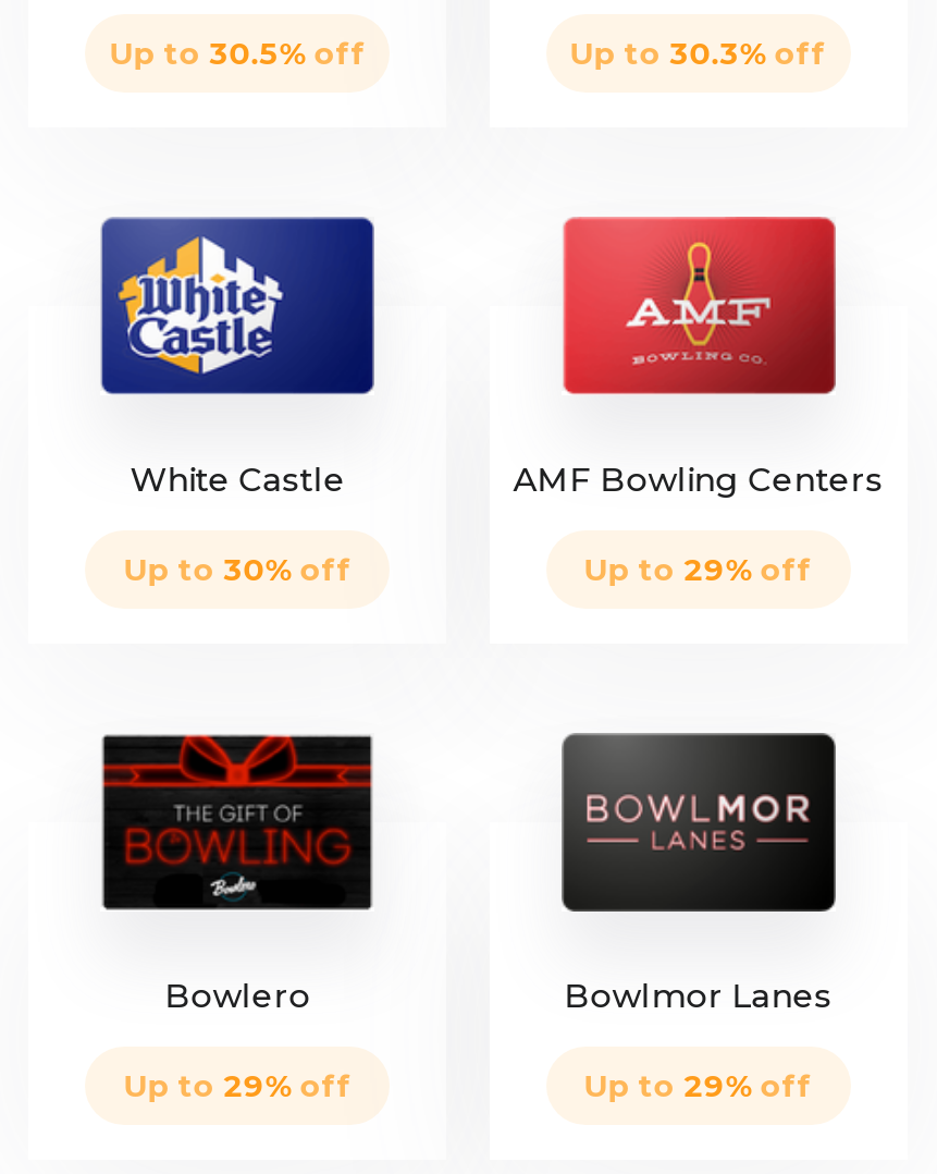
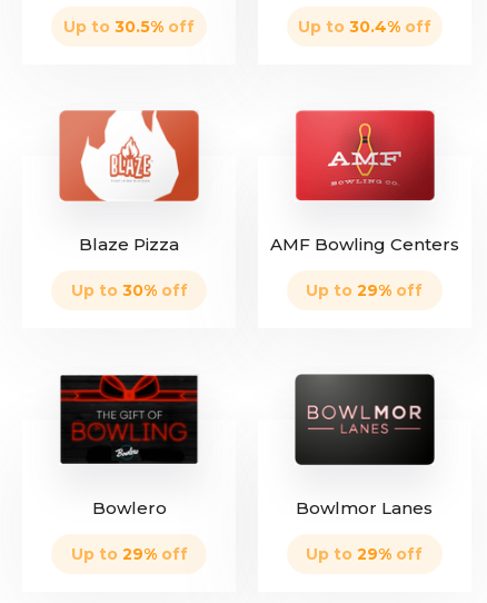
- Up to 30.3% off
+ Up to 30.4% off

- [image]
- White Castle
+ [image]
+ Blaze Pizza
